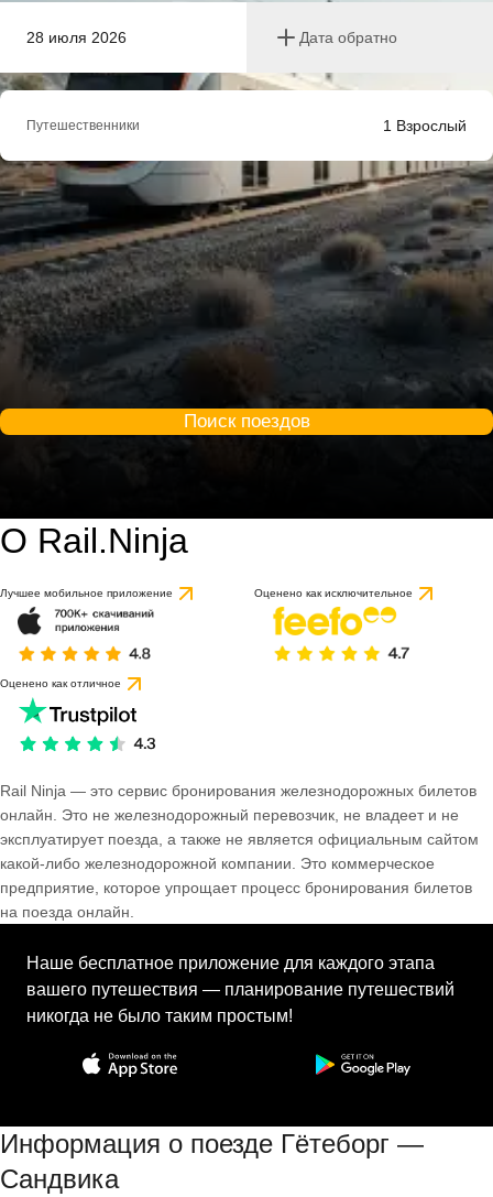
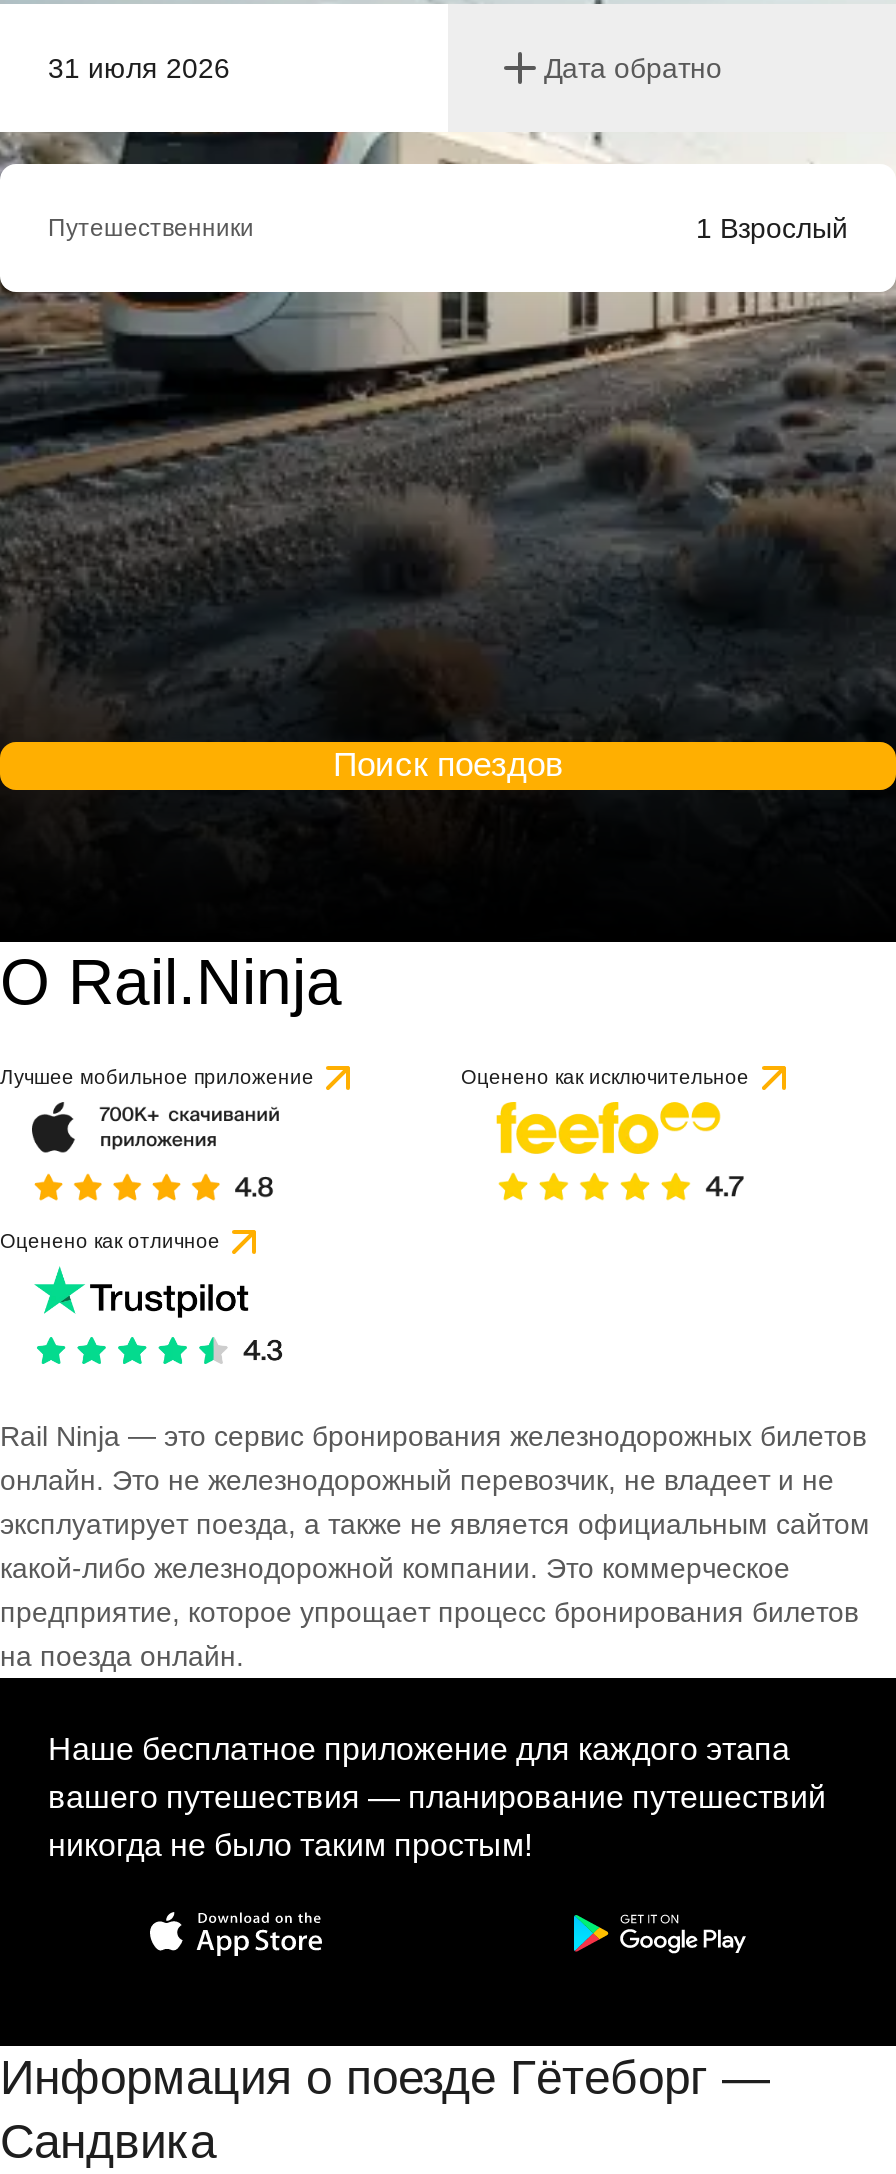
- 28 июля 2026
+ 31 июля 2026
